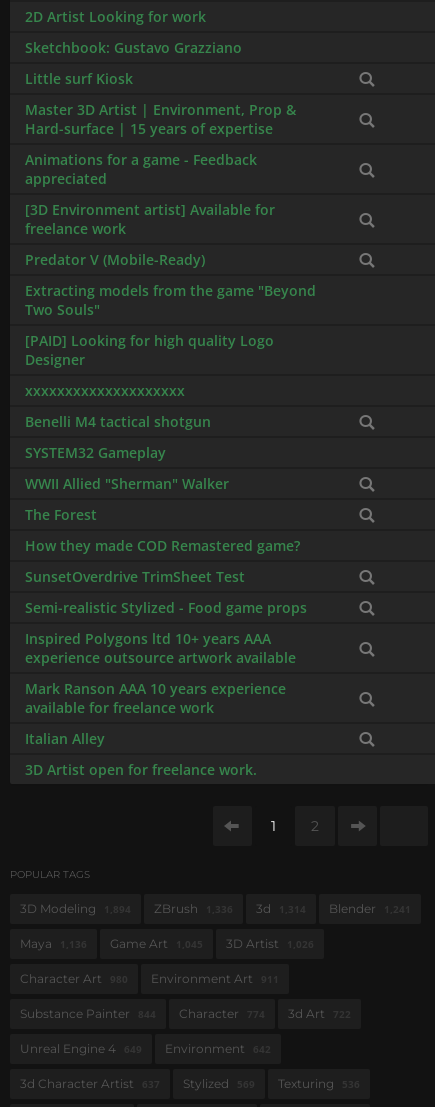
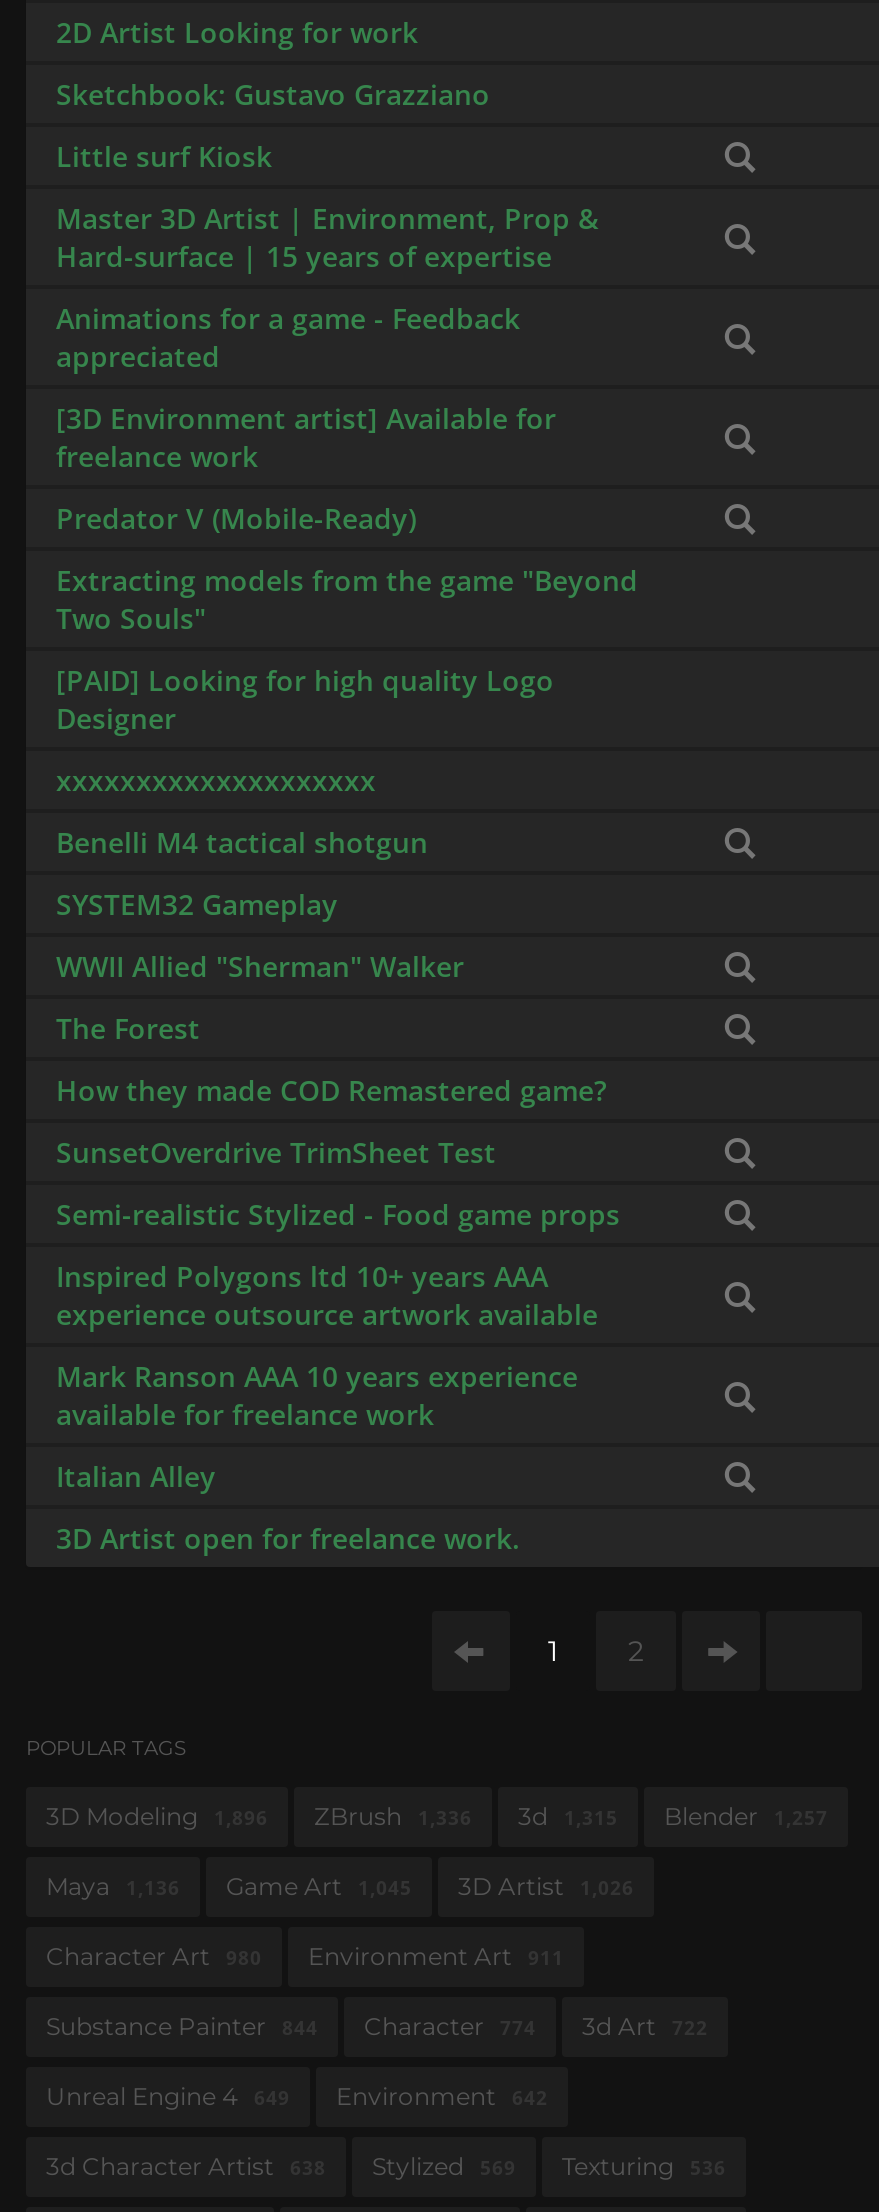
- 3D Modeling 1,894
+ 3D Modeling 1,896

- 3d 1,314
+ 3d 1,315

- Blender 1,241
+ Blender 1,257

- 3d Character Artist 637
+ 3d Character Artist 638
